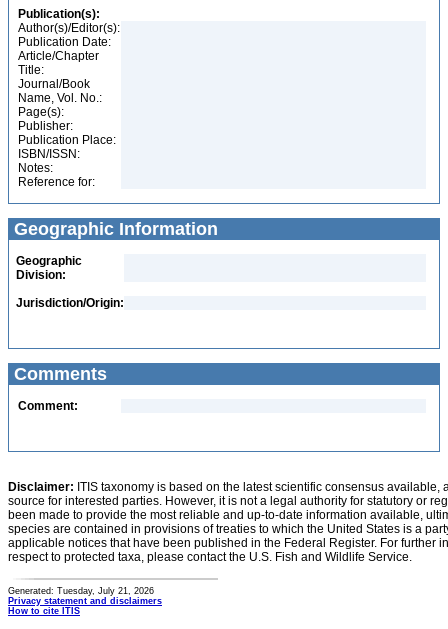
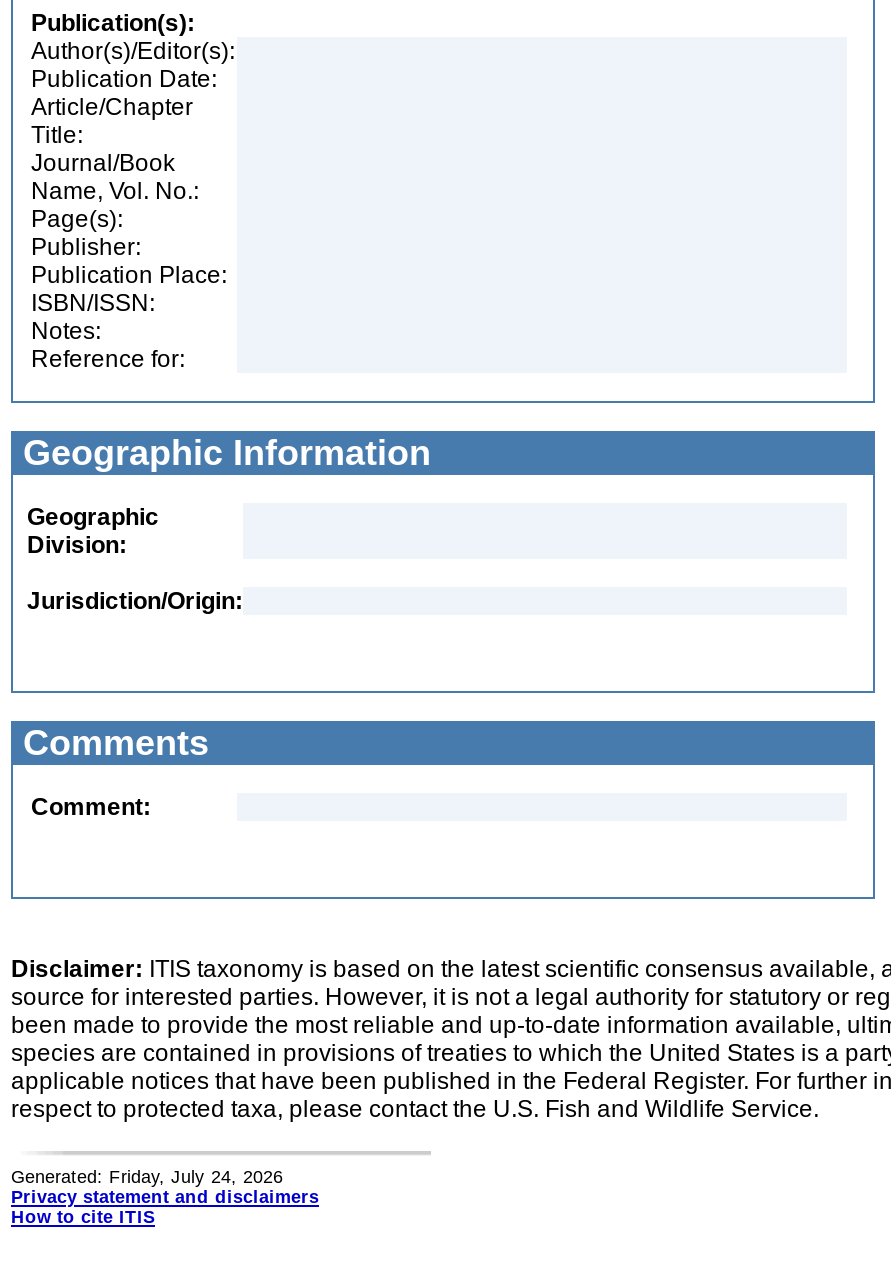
- Generated: Tuesday, July 21, 2026
+ Generated: Friday, July 24, 2026
